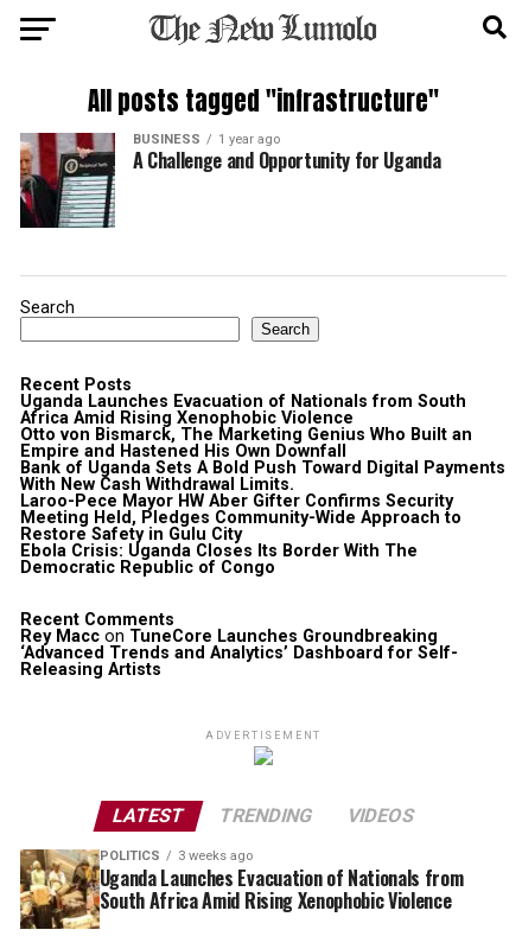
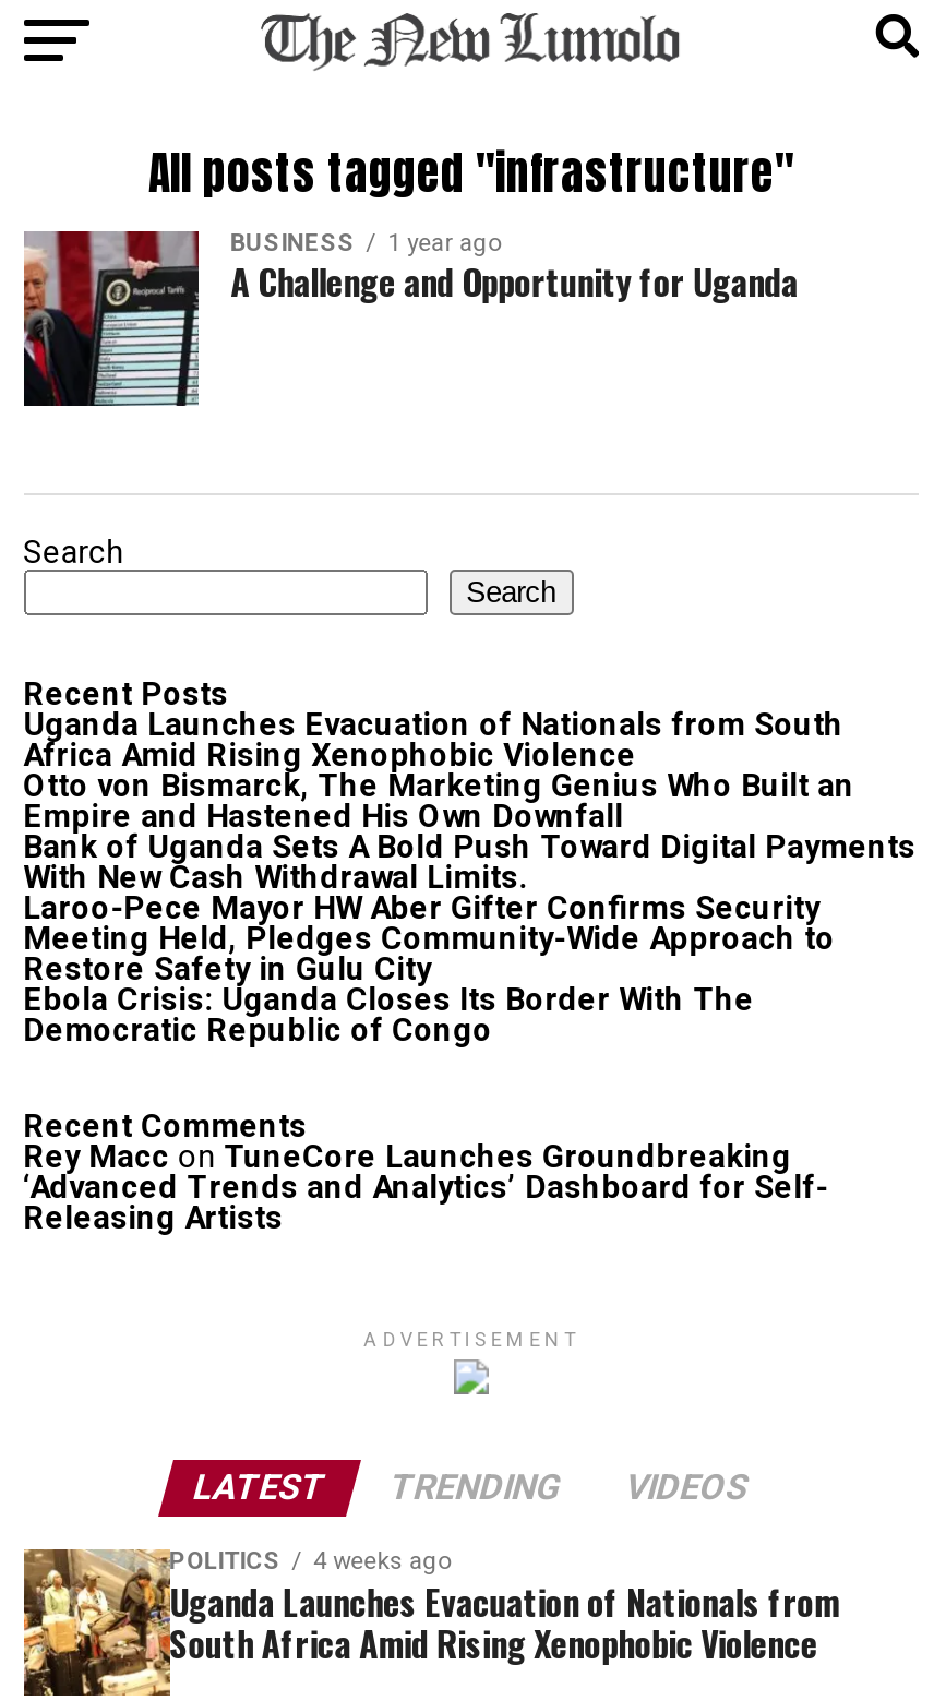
- POLITICS 3 weeks ago
+ POLITICS 4 weeks ago
